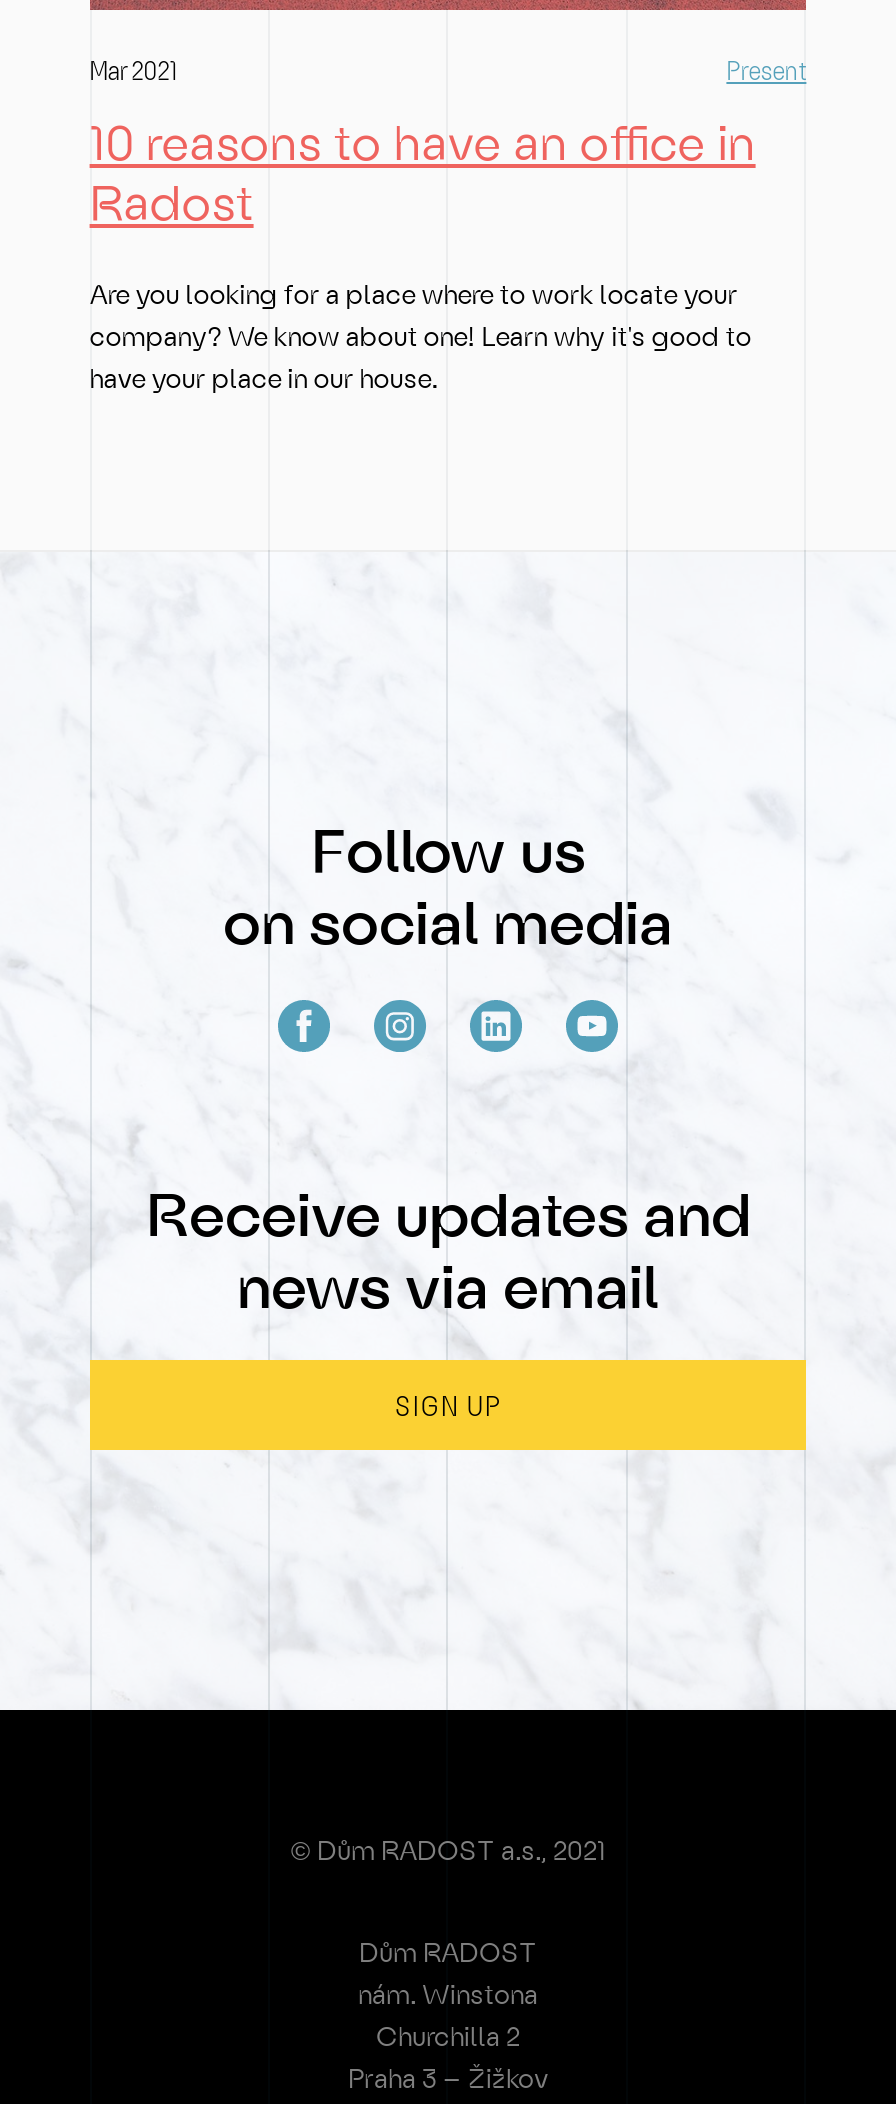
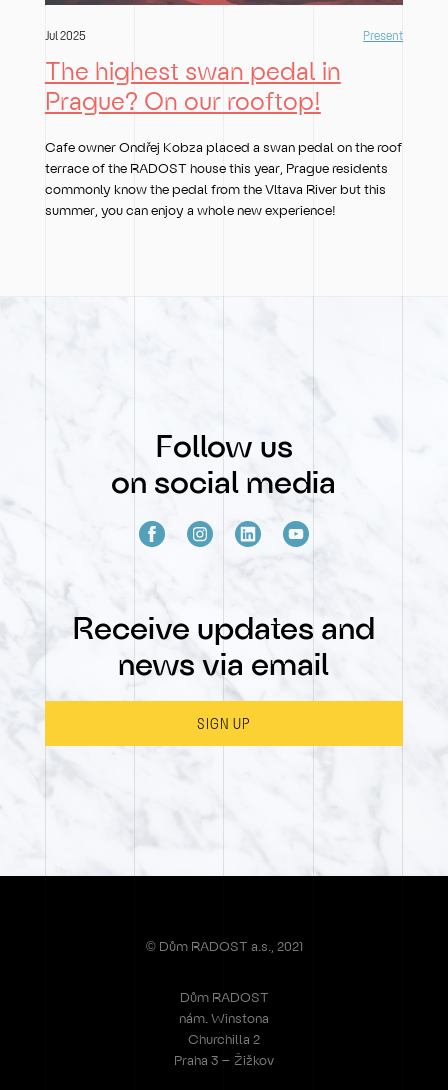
- Mar 2021
+ Jul 2025

- 10 reasons to have an office in
- Radost
+ The highest swan pedal in
+ Prague? On our rooftop!

- Are you looking for a place where to work locate your
- company? We know about one! Learn why it's good to
- have your place in our house.
+ Cafe owner Ondřej Kobza placed a swan pedal on the roof
+ terrace of the RADOST house this year, Prague residents
+ commonly know the pedal from the Vltava River but this
+ summer, you can enjoy a whole new experience!
